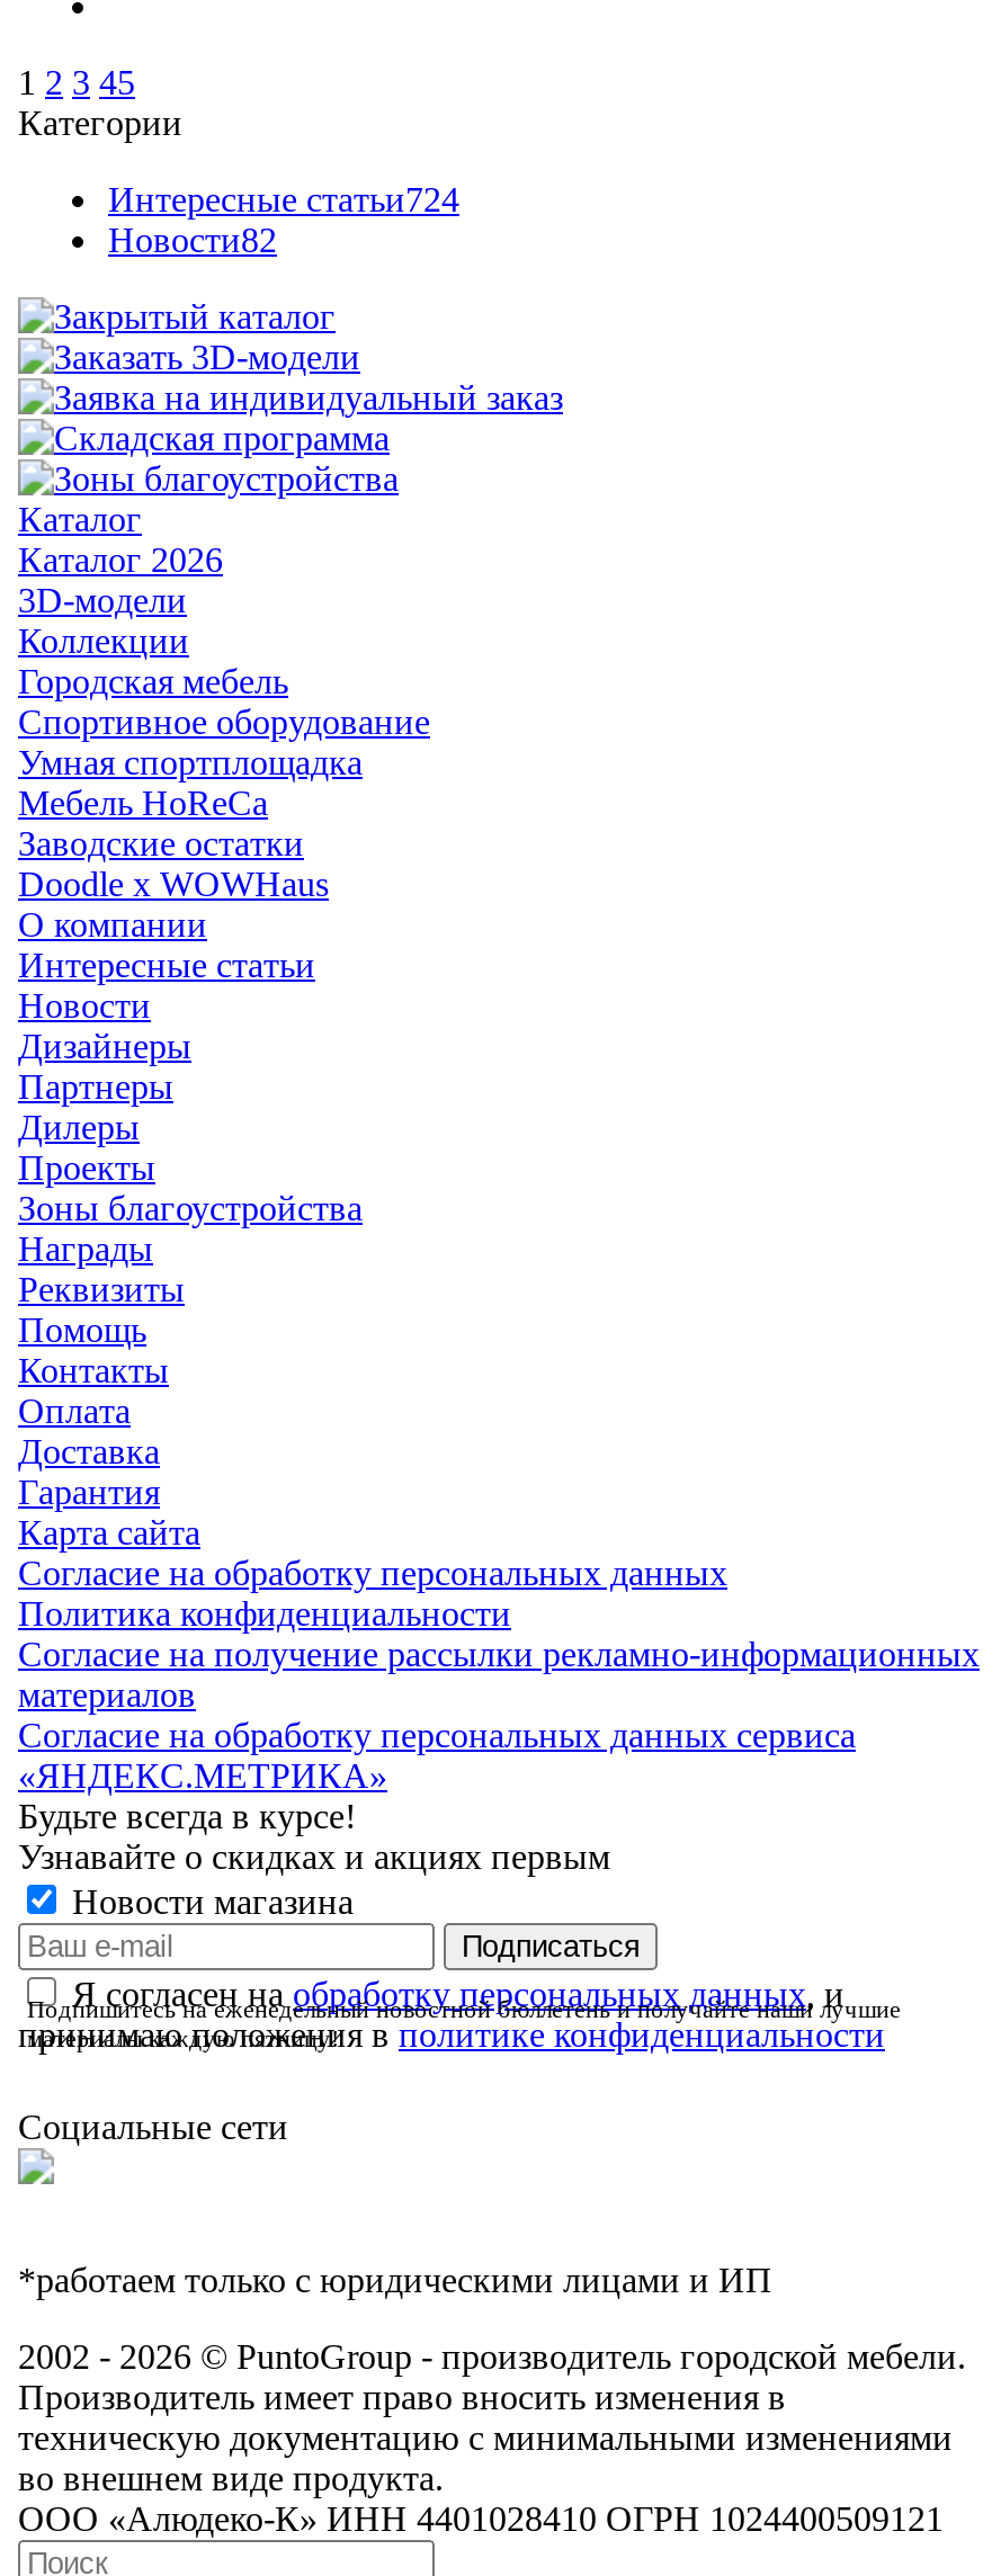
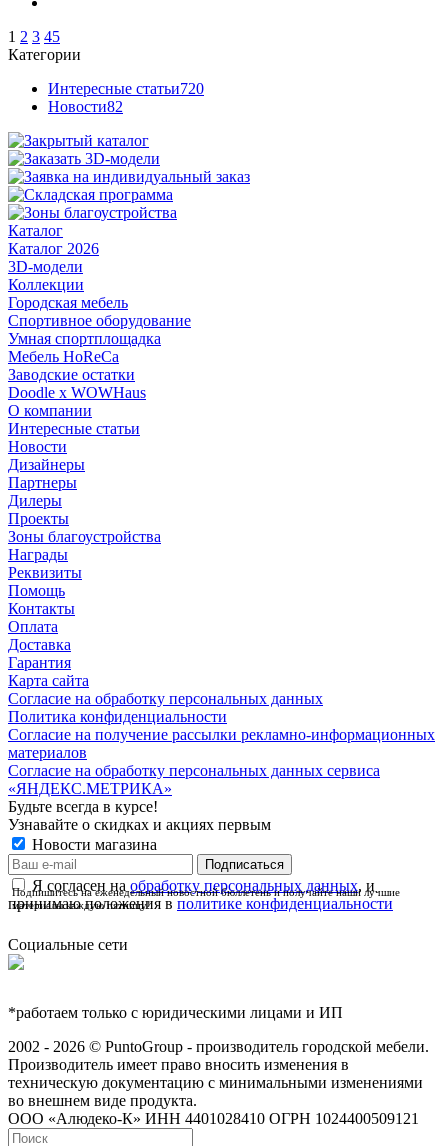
- Интересные статьи724
+ Интересные статьи720
